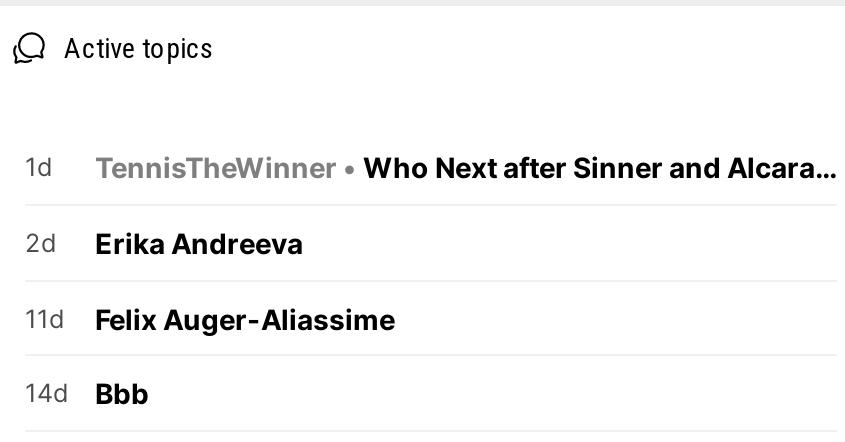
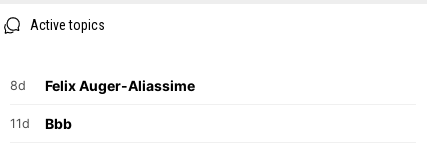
- 1d
- TennisTheWinner • Who Next after Sinner and Alcaraz?
- 2d
- Erika Andreeva
- 11d
+ 8d

- 14d Bbb
+ 11d Bbb
